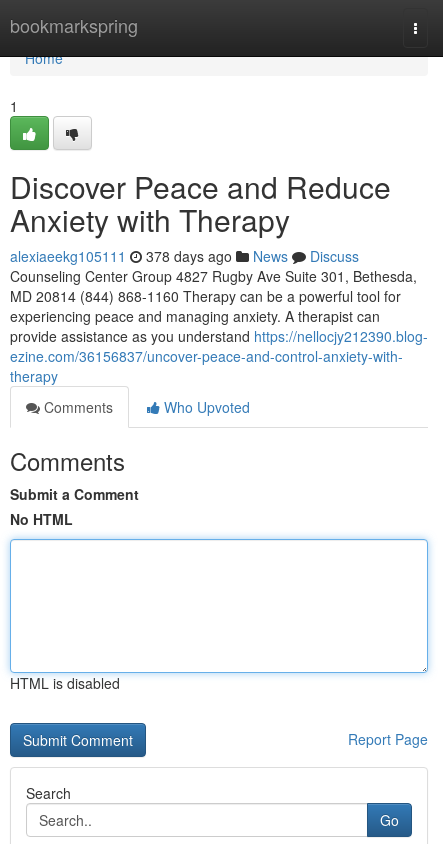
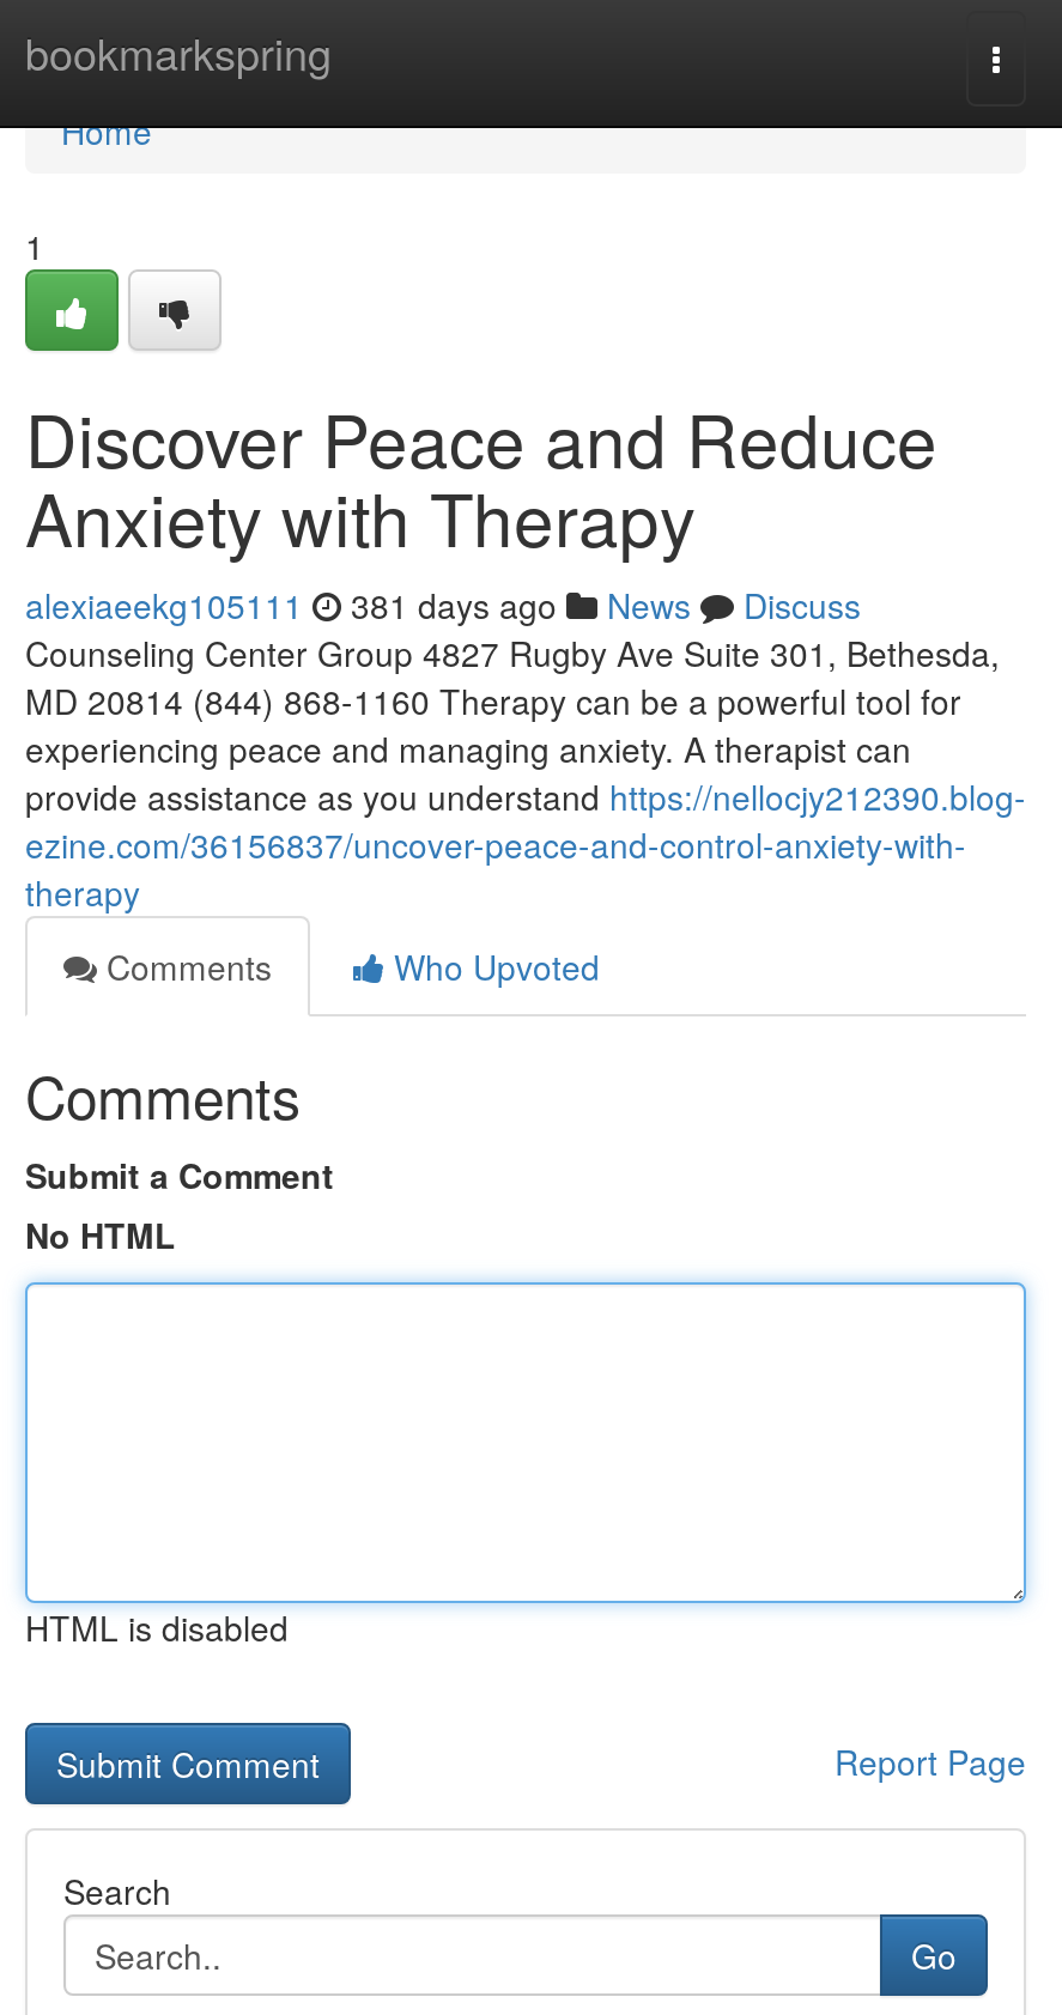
- alexiaeekg105111 378 days ago News Discuss
+ alexiaeekg105111 381 days ago News Discuss
